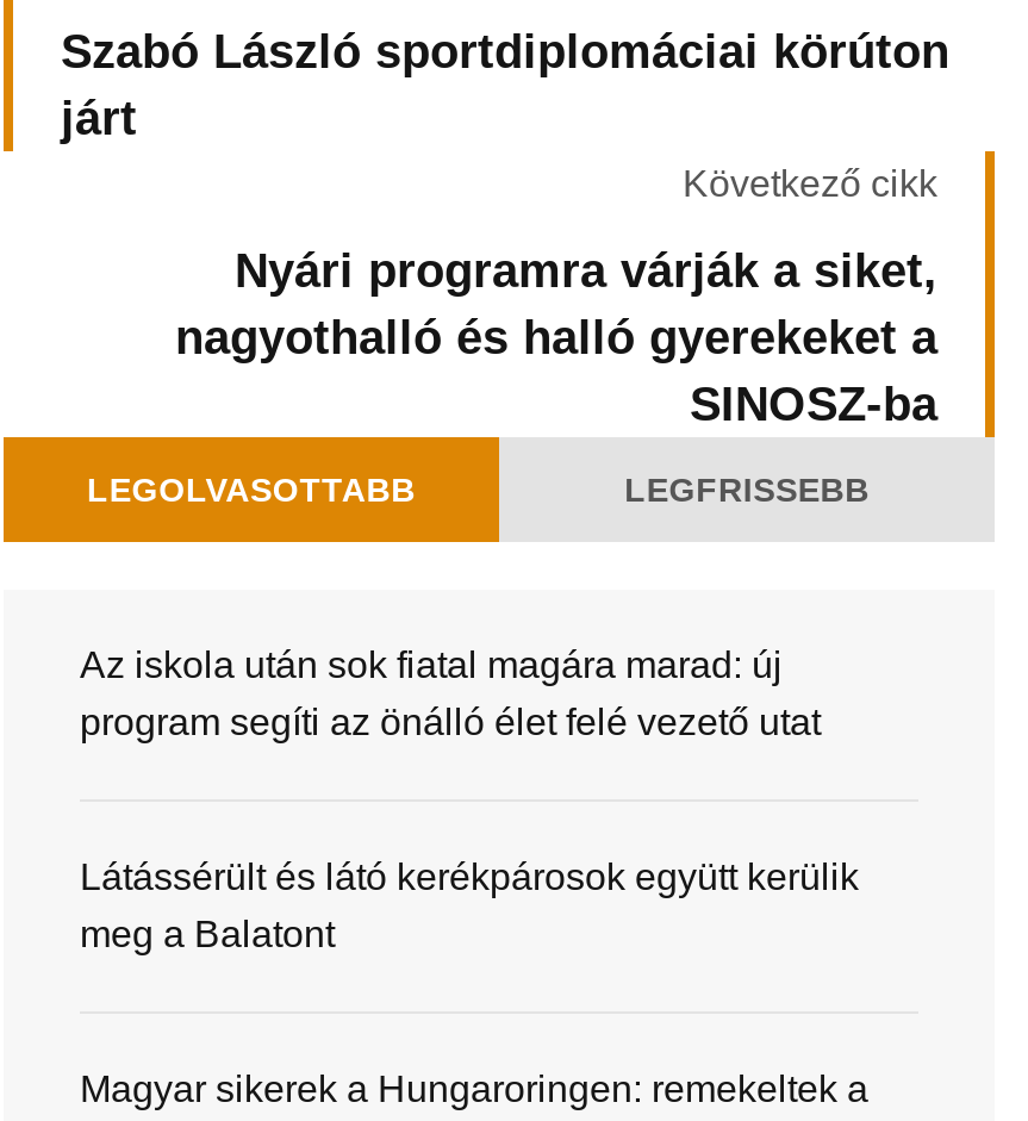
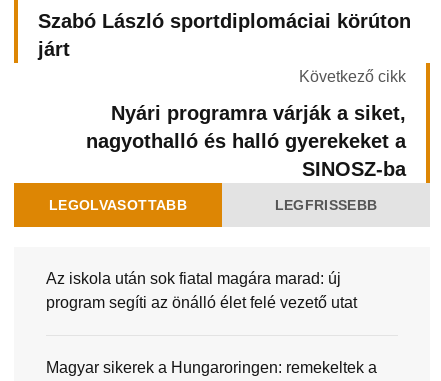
- Látássérült és látó kerékpárosok együtt kerülik
- meg a Balatont
